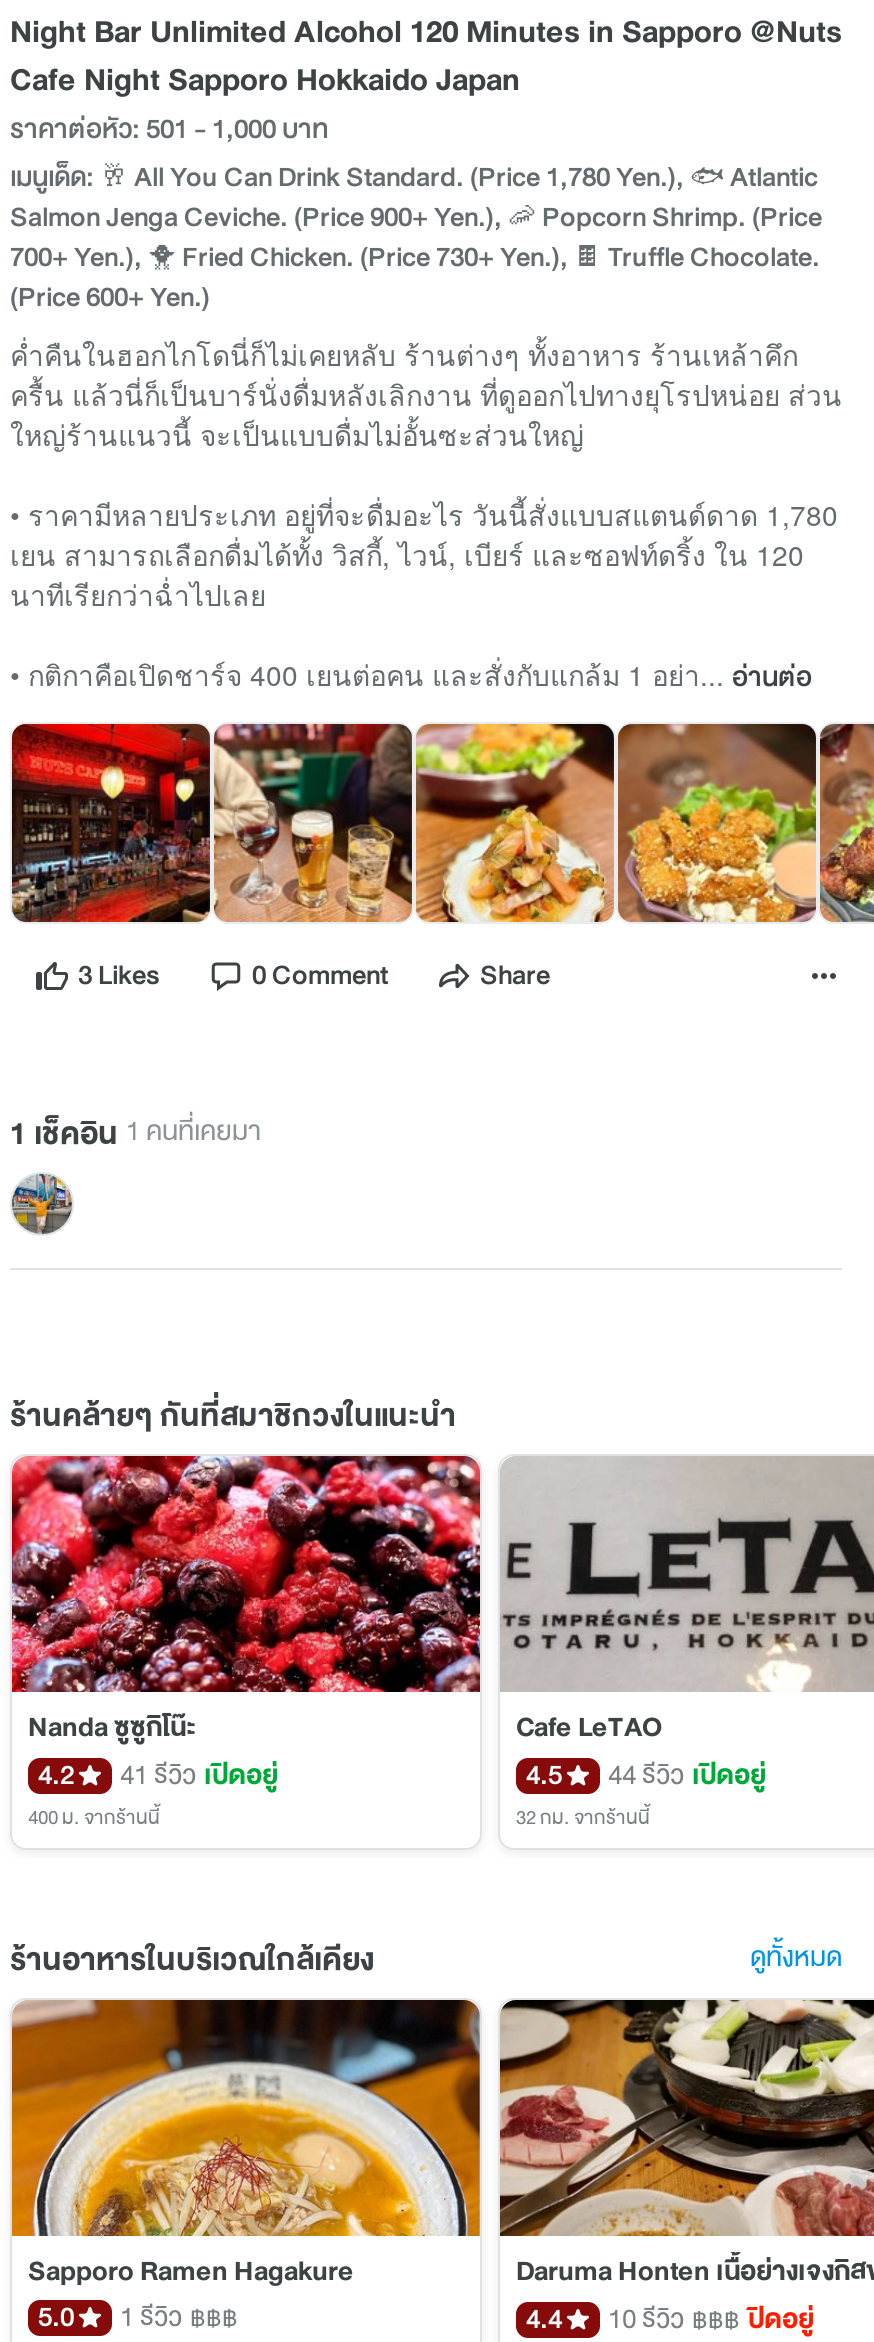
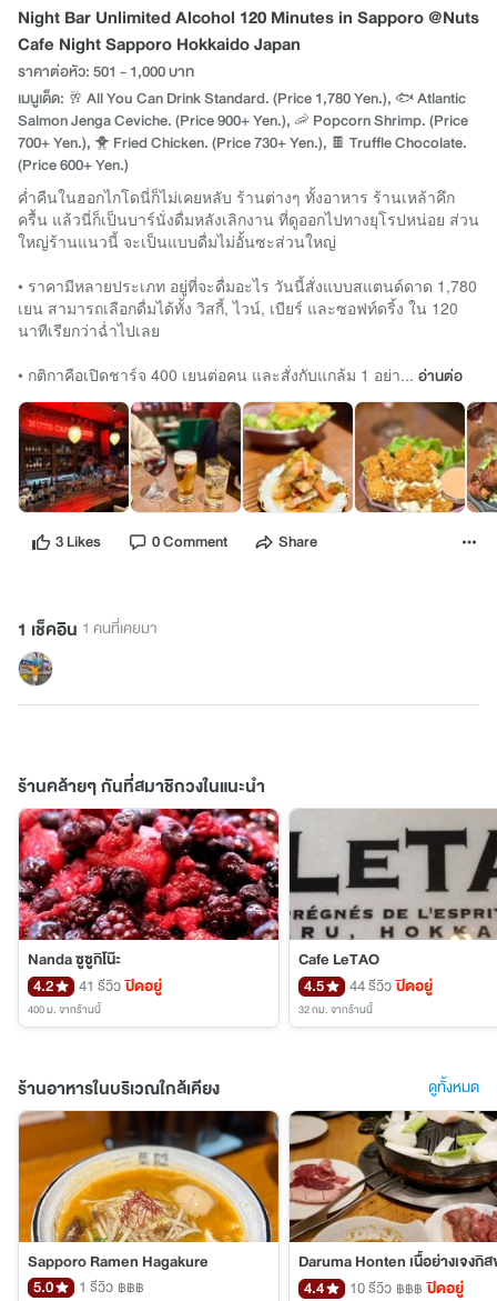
- [image]
- 44 รีวิว เปิดอยู่
+ [image]
+ 44 รีวิว ปิดอยู่

- 41 รีวิว เปิดอยู่
+ 41 รีวิว ปิดอยู่
